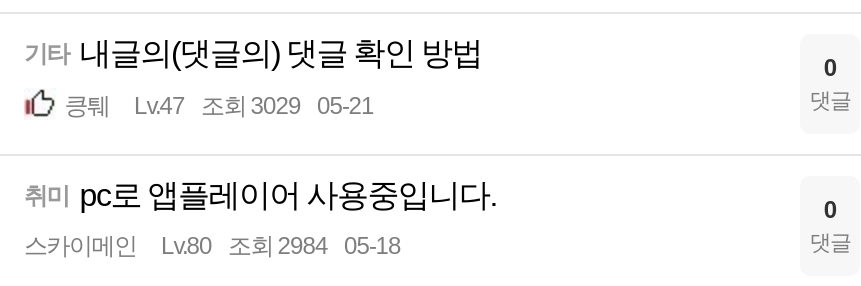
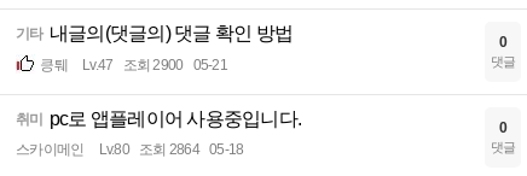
- Lv.47 조회 3029 05-21
+ Lv.47 조회 2900 05-21

- 스카이메인 Lv.80 조회 2984 05-18
+ 스카이메인 Lv.80 조회 2864 05-18
